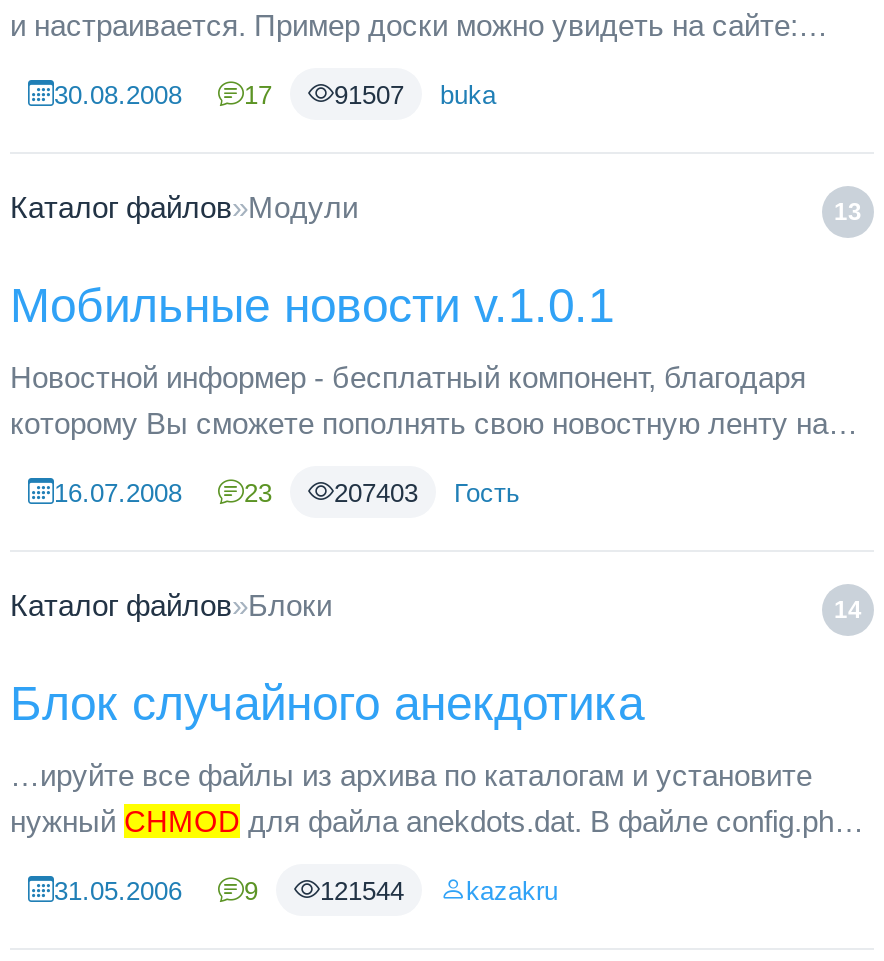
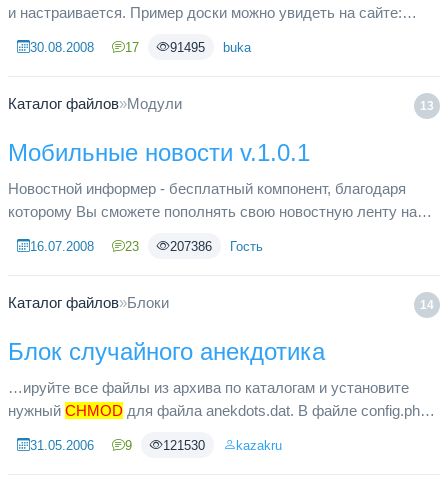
- 91507 buka
+ 91495 buka

- 207403 Гость
+ 207386 Гость

- 121544
+ 121530
